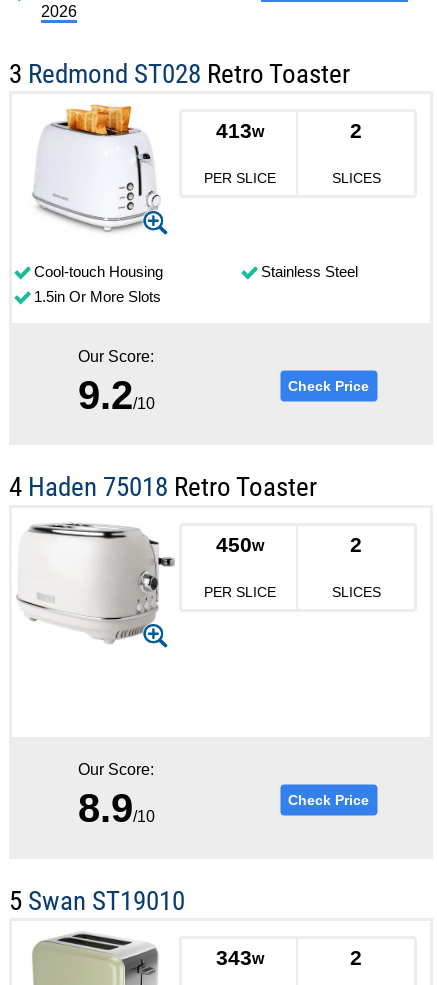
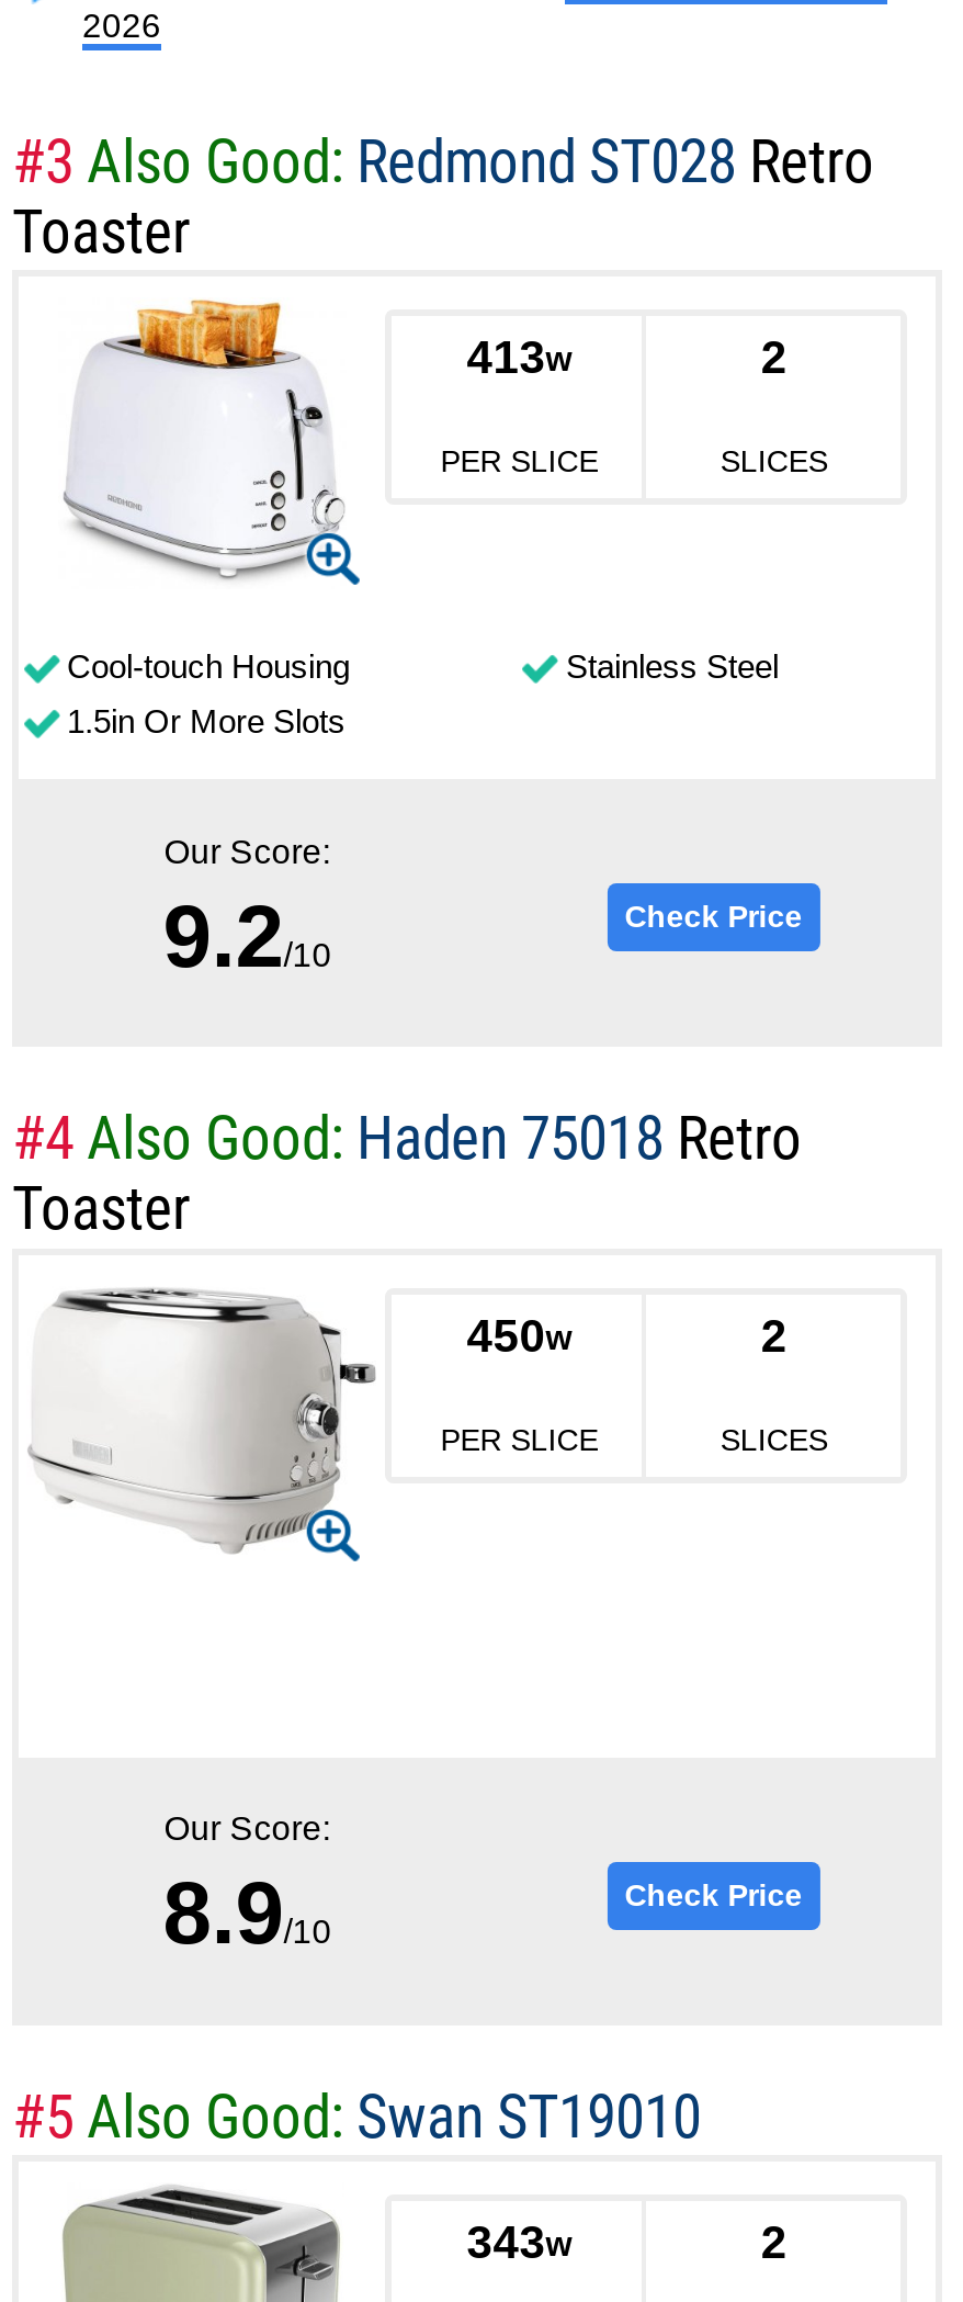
- 3 Redmond ST028 Retro Toaster
+ #3 Also Good: Redmond ST028 Retro
+ Toaster

- 4 Haden 75018 Retro Toaster
+ #4 Also Good: Haden 75018 Retro
+ Toaster

- 5 Swan ST19010
+ #5 Also Good: Swan ST19010
